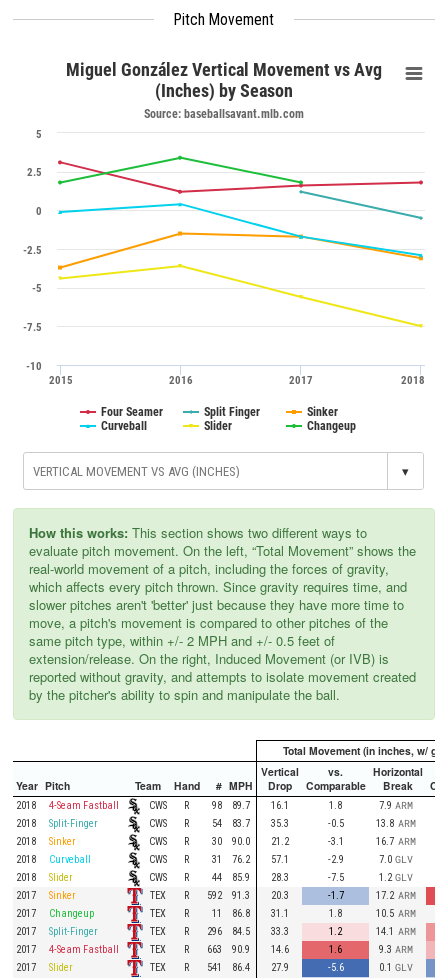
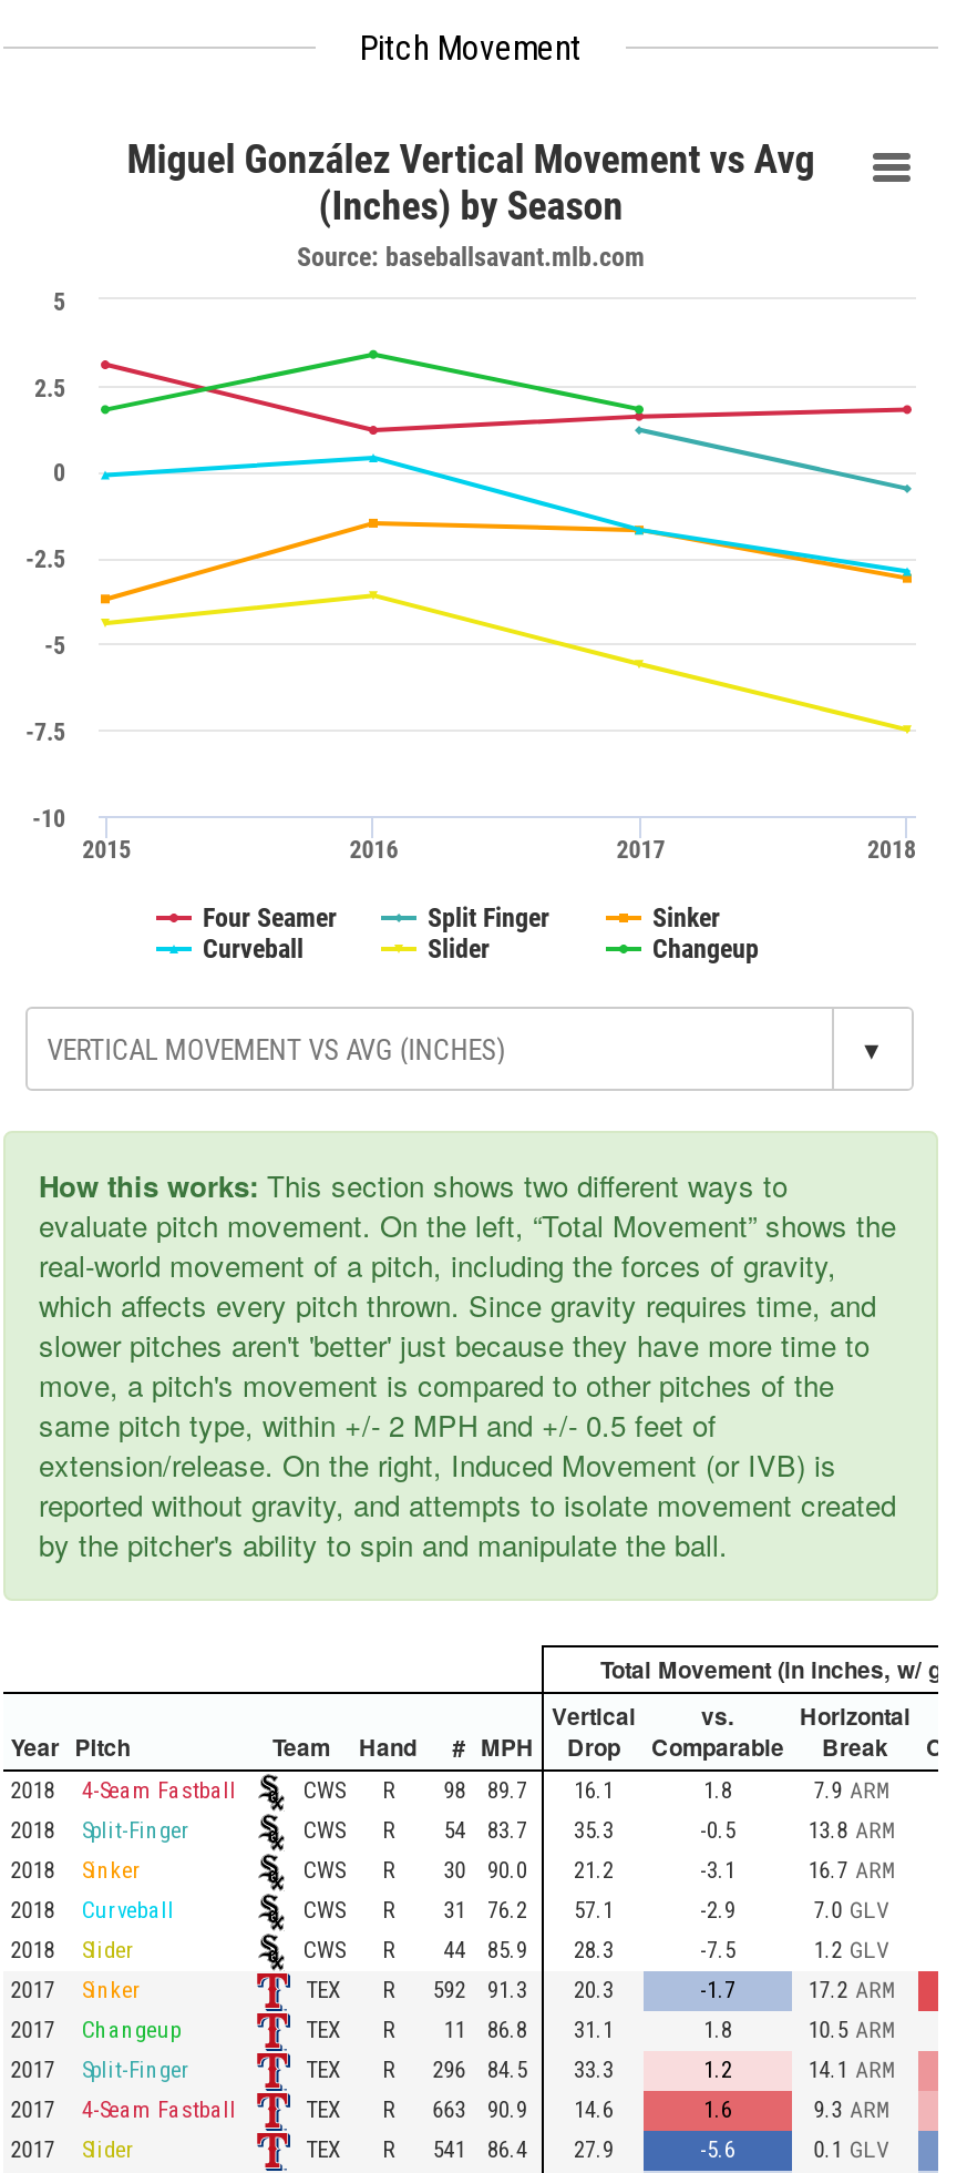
- [image]
+ [image]
